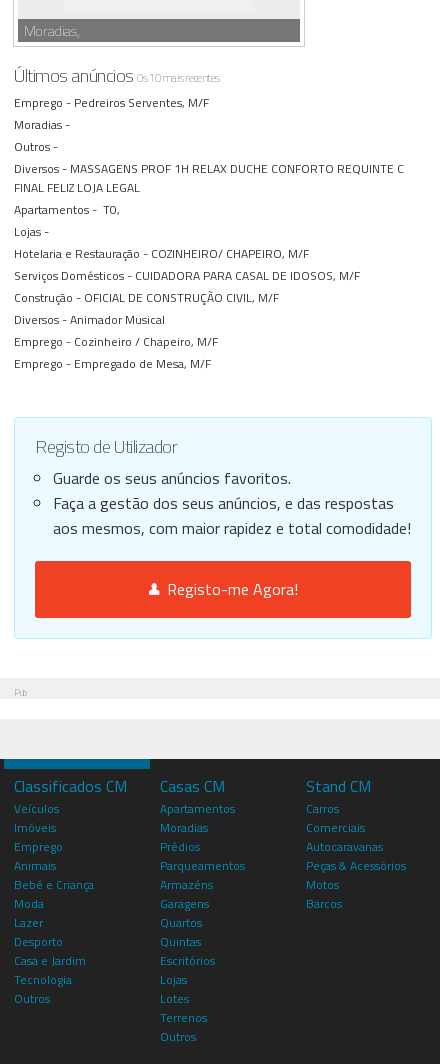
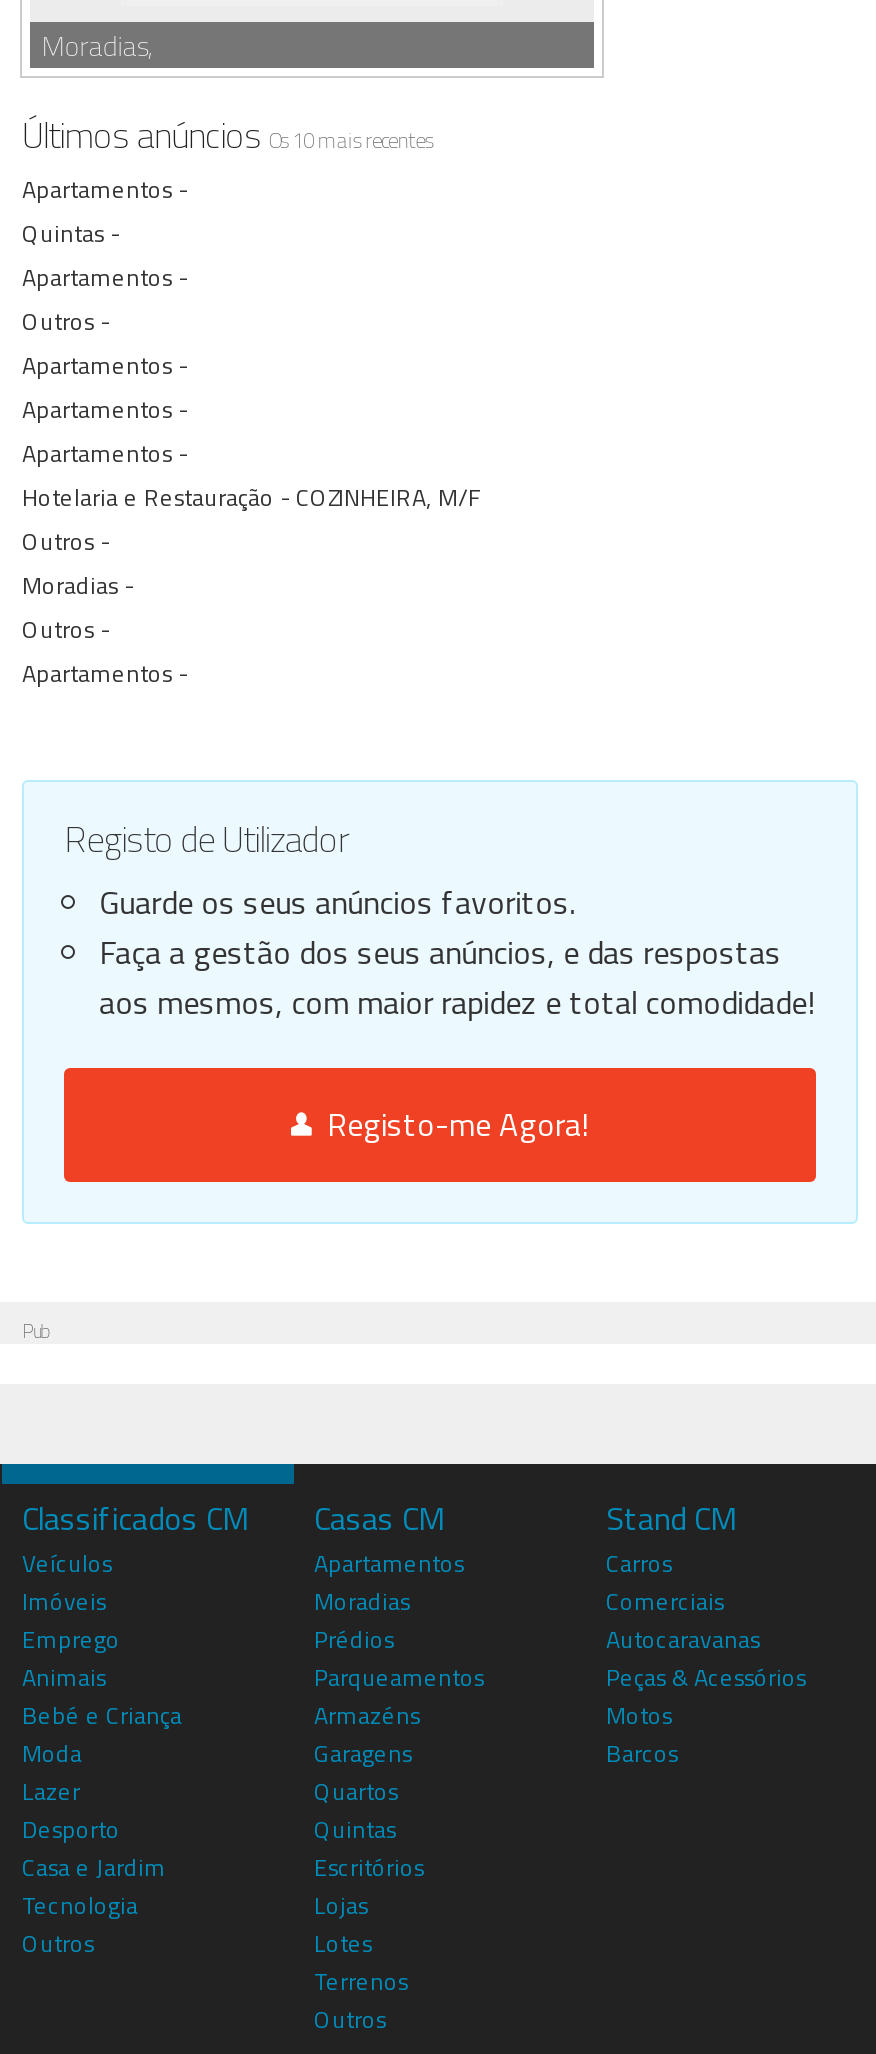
- Emprego - Pedreiros Serventes, M/F
+ Apartamentos -
+ Quintas -
+ Apartamentos -
+ Outros -
+ Apartamentos -
+ Apartamentos -
+ Apartamentos -
+ Hotelaria e Restauração - COZINHEIRA, M/F
+ Outros -

moved down: Moradias - | Outros -

- Diversos - MASSAGENS PROF 1H RELAX DUCHE CONFORTO REQUINTE C
- FINAL FELIZ LOJA LEGAL
- Apartamentos - T0,
- Lojas -
- Hotelaria e Restauração - COZINHEIRO/ CHAPEIRO, M/F
- Serviços Domésticos - CUIDADORA PARA CASAL DE IDOSOS, M/F
- Construção - OFICIAL DE CONSTRUÇÃO CIVIL, M/F
- Diversos -Animador Musical
- Emprego - Cozinheiro / Chapeiro, M/F
- Emprego - Empregado de Mesa, M/F
+ Apartamentos -
